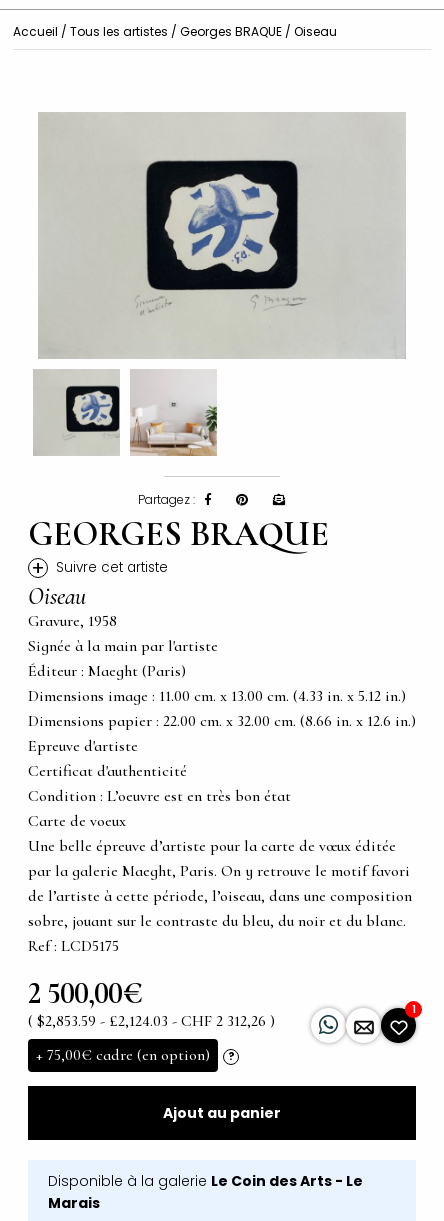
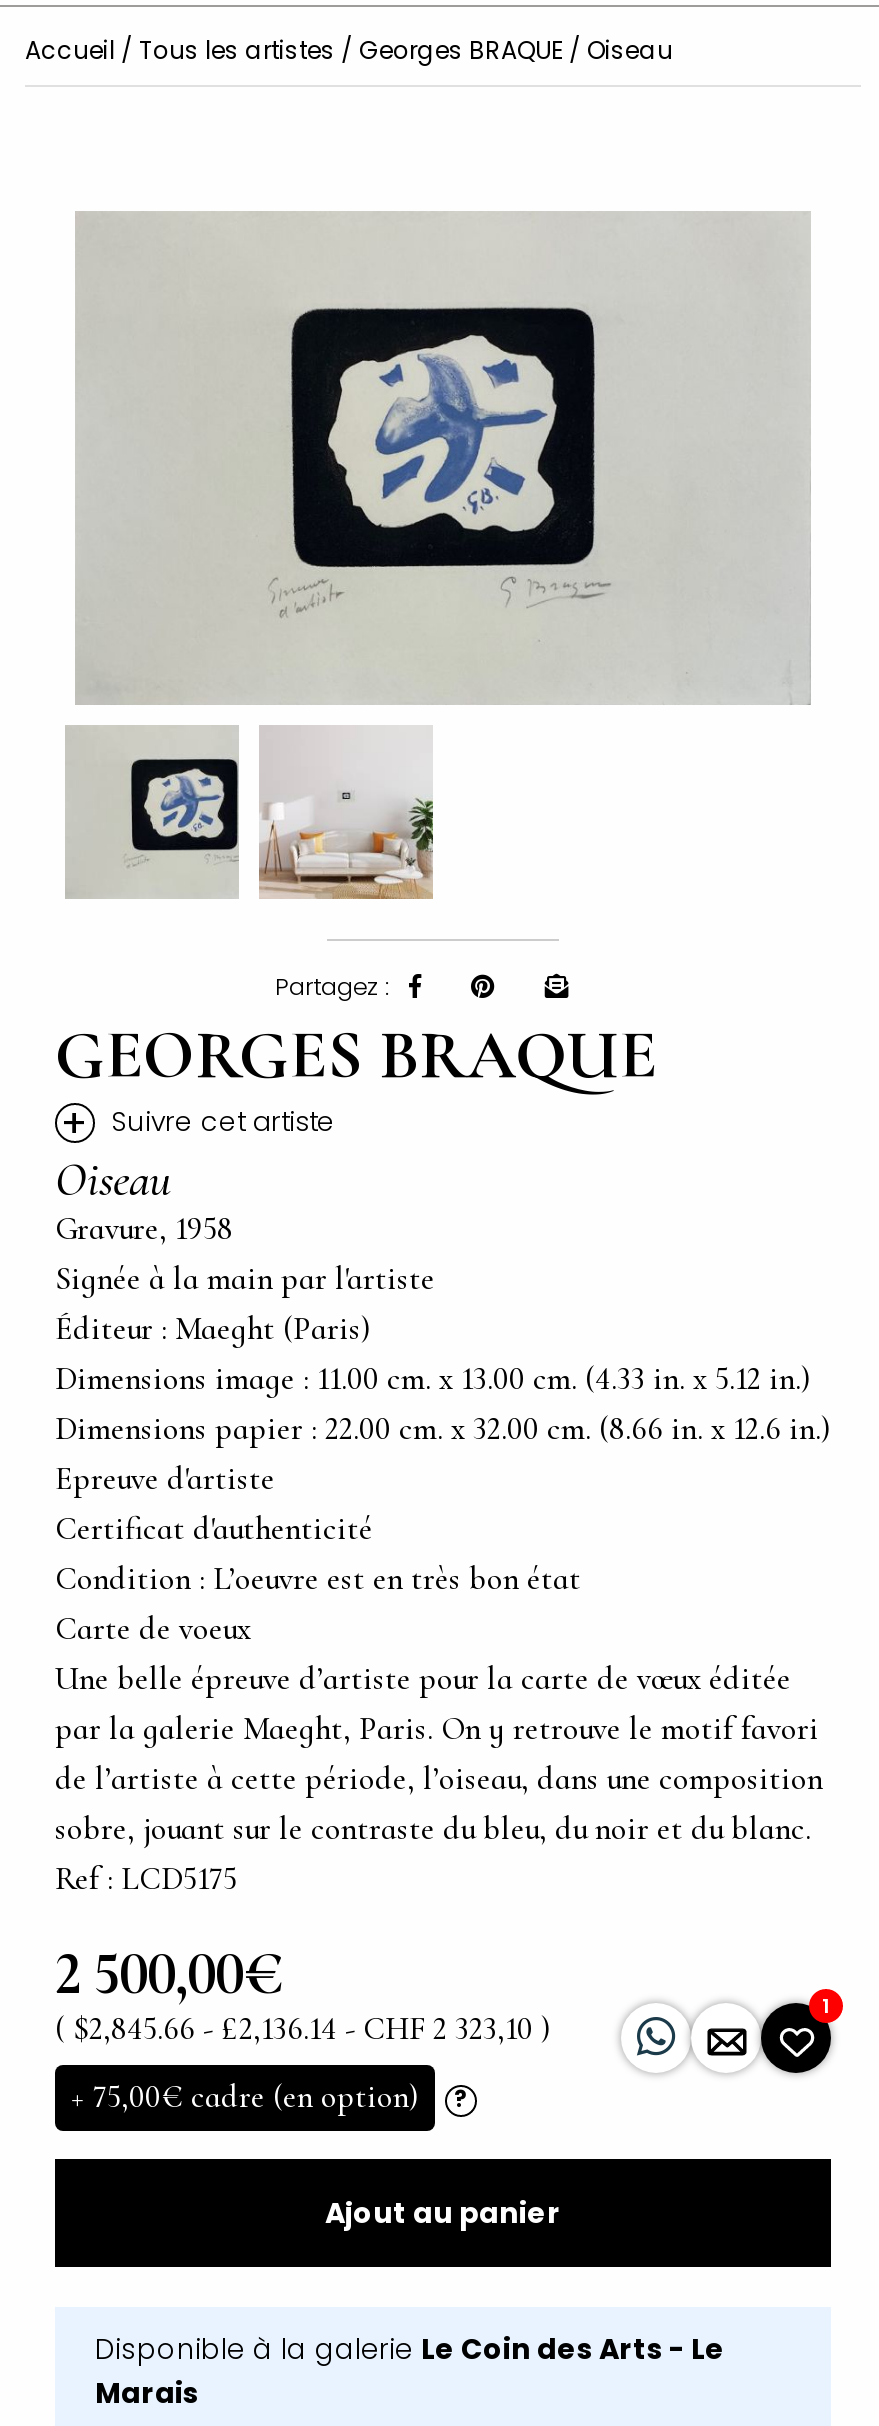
- ( $2,853.59 - £2,124.03 - CHF 2 312,26 )
+ ( $2,845.66 - £2,136.14 - CHF 2 323,10 )
